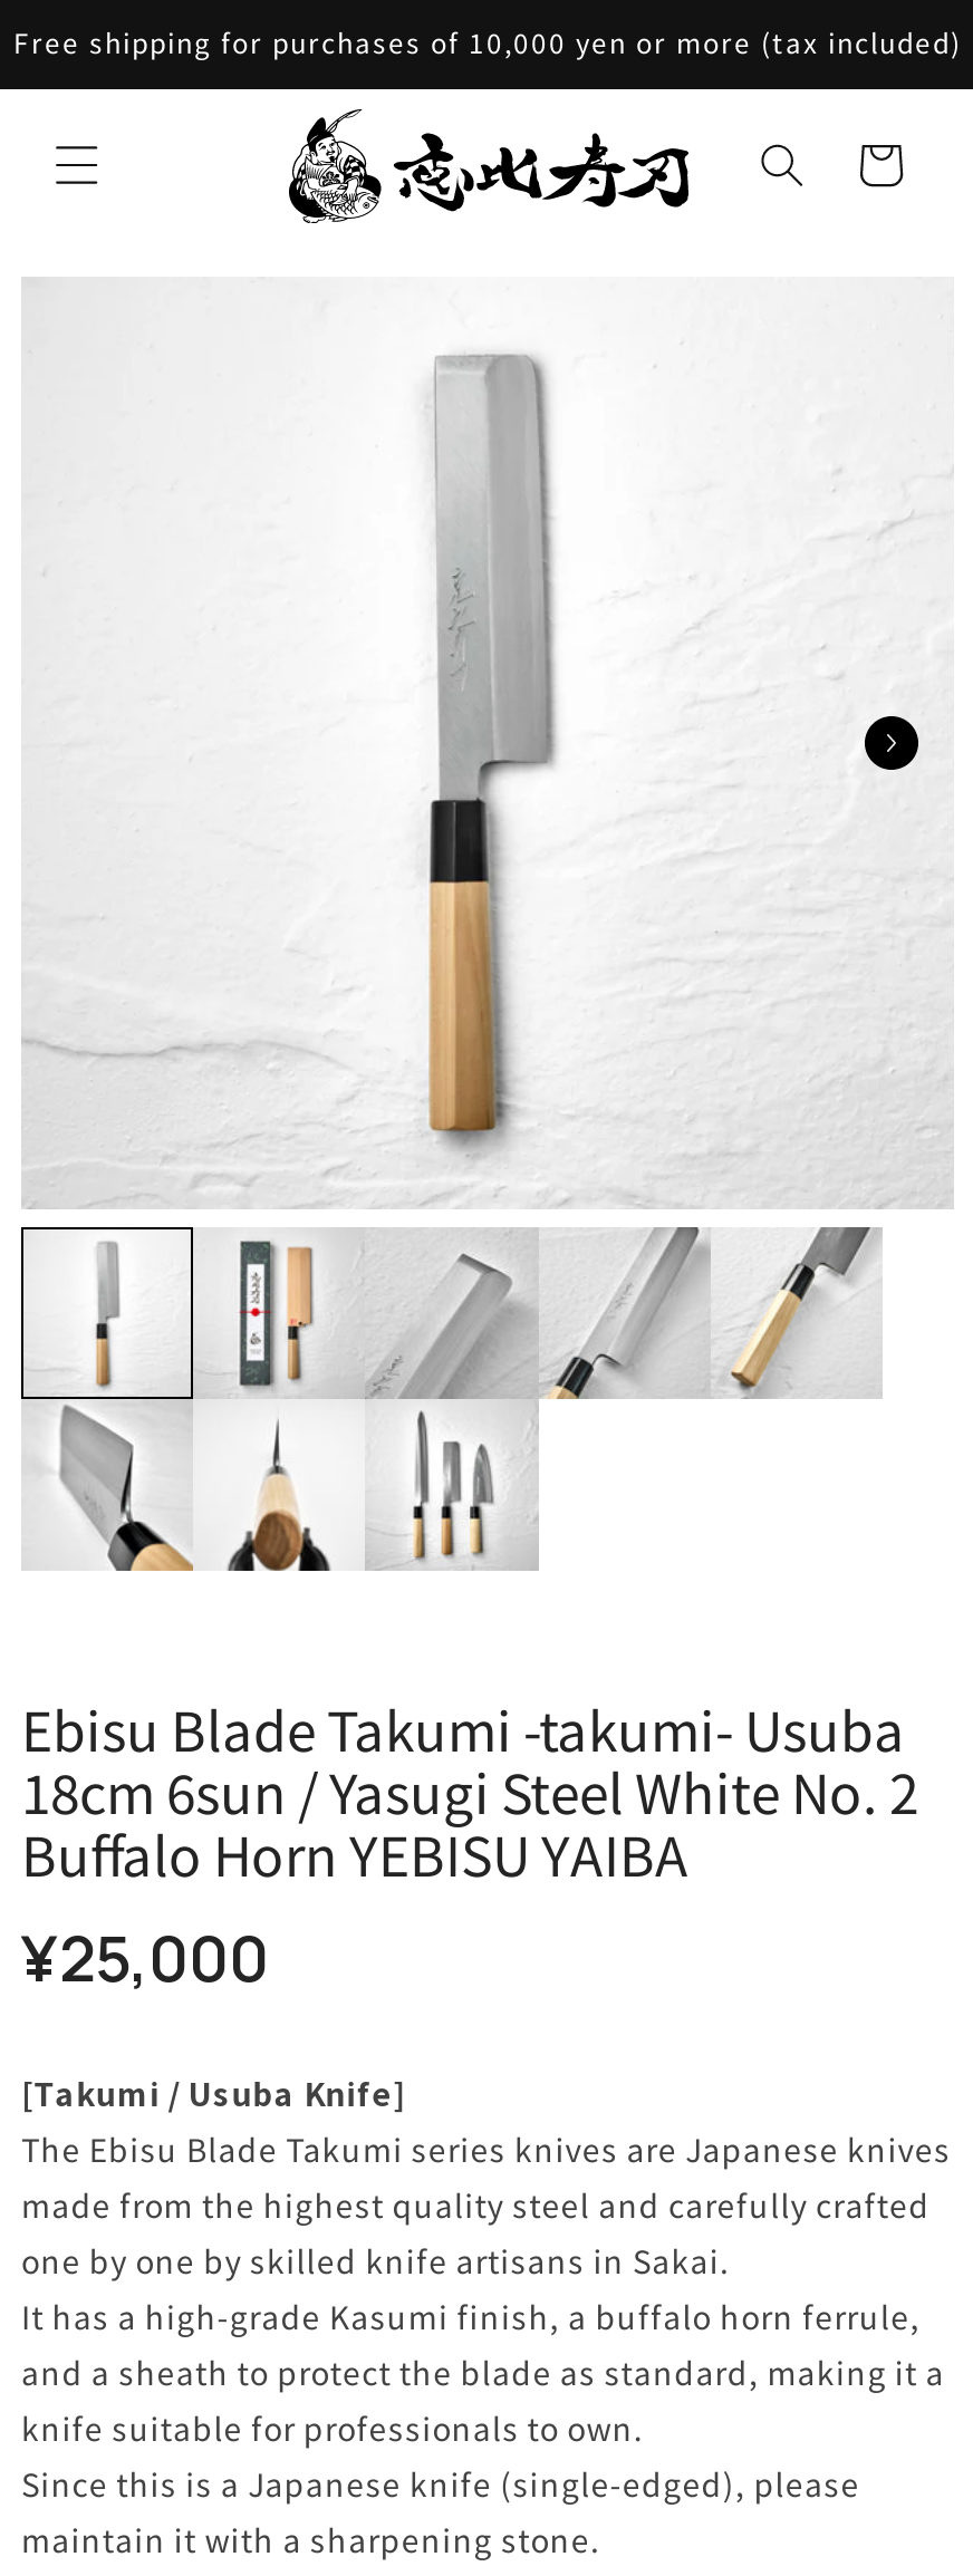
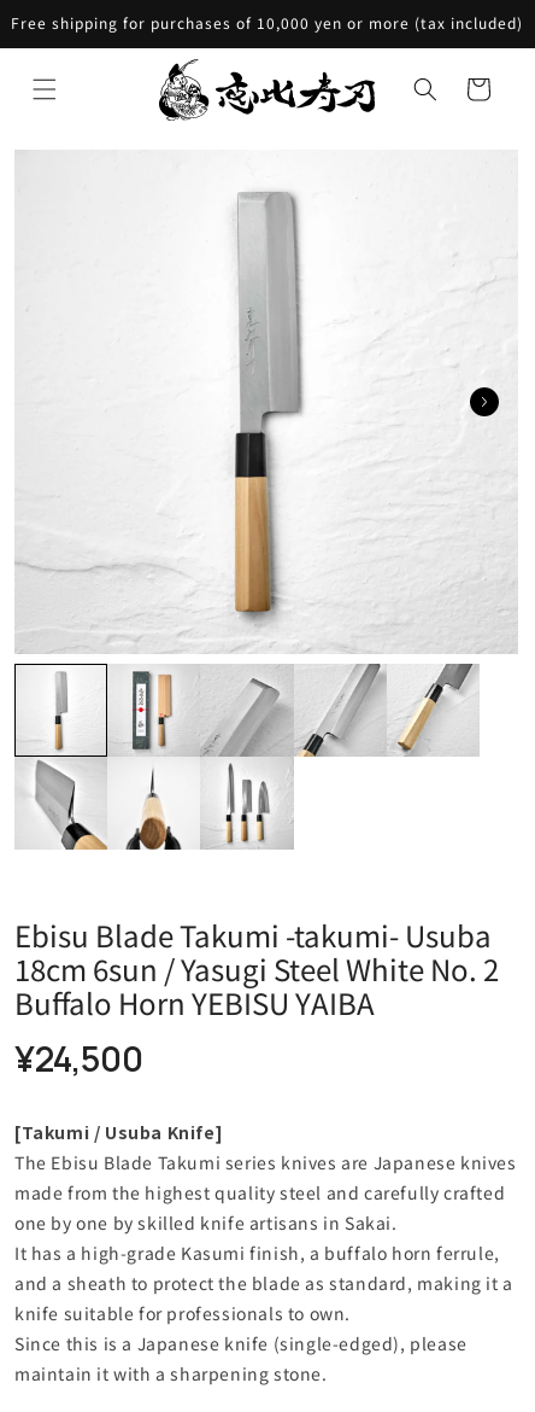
- ¥25,000
+ ¥24,500
